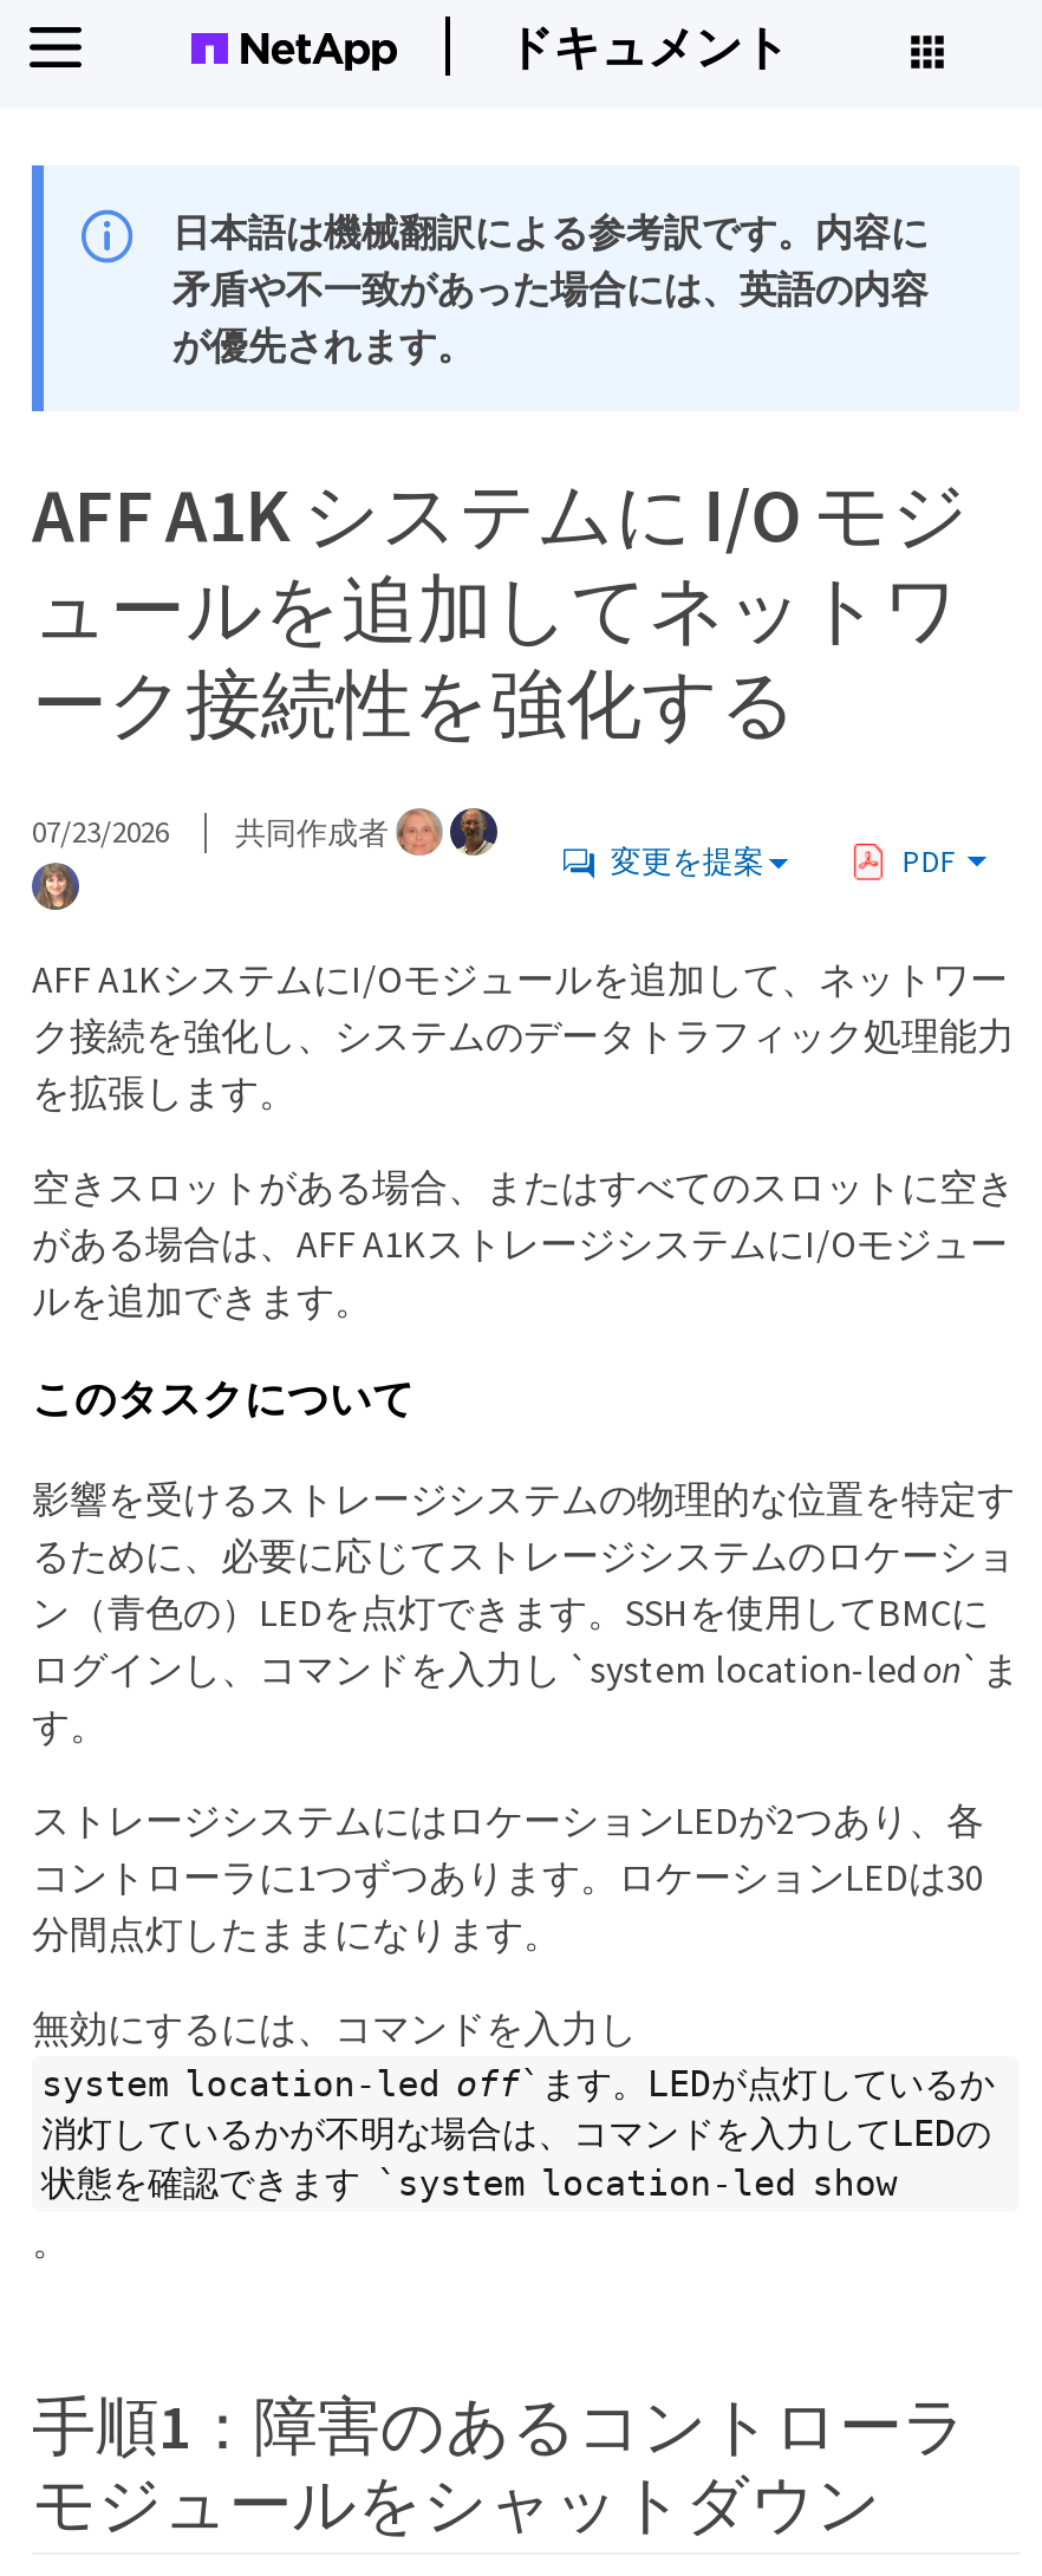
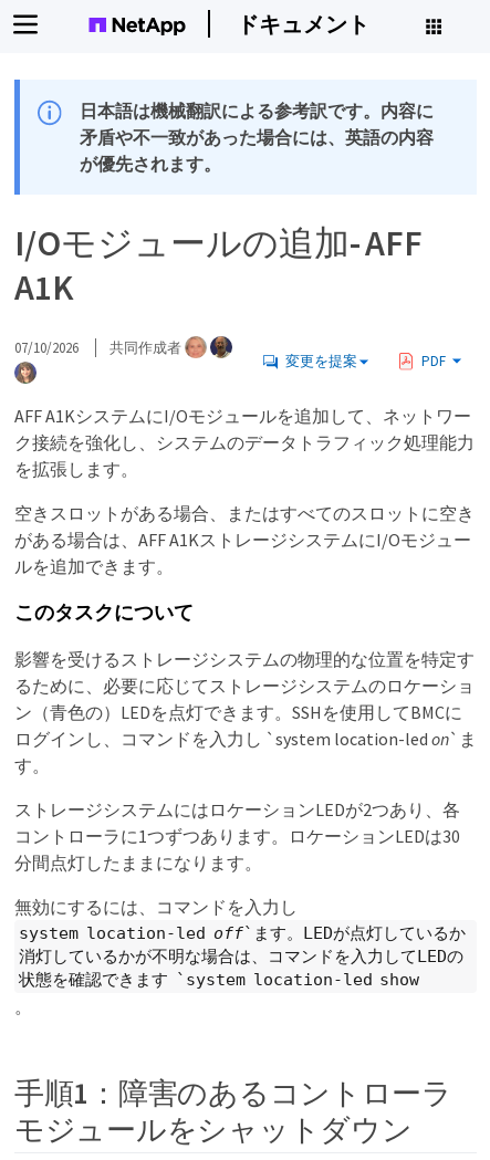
- AFF A1K システムに I/O モジ
- ュールを追加してネットワ
- ーク接続性を強化する
+ I/Oモジュールの追加- AFF
+ A1K

- 07/23/2026 共同作成者
+ 07/10/2026 共同作成者
